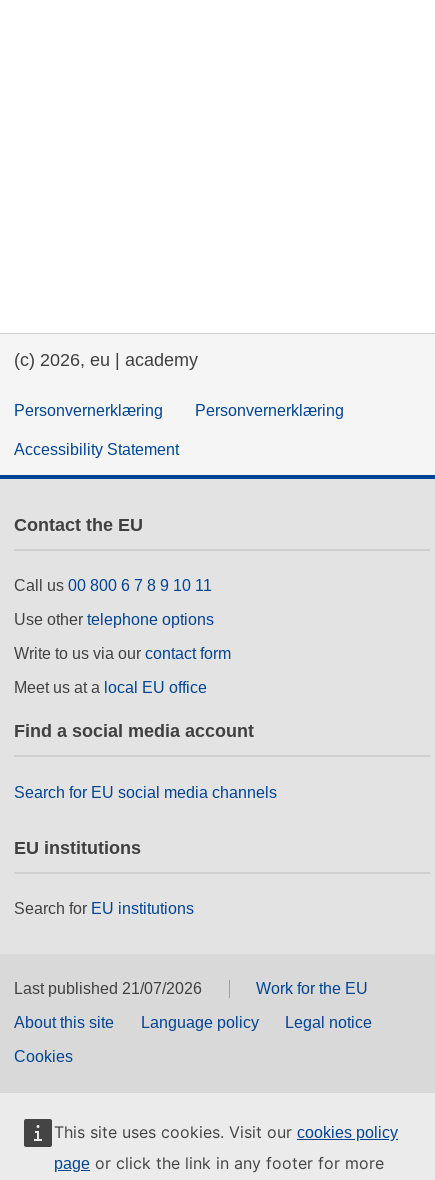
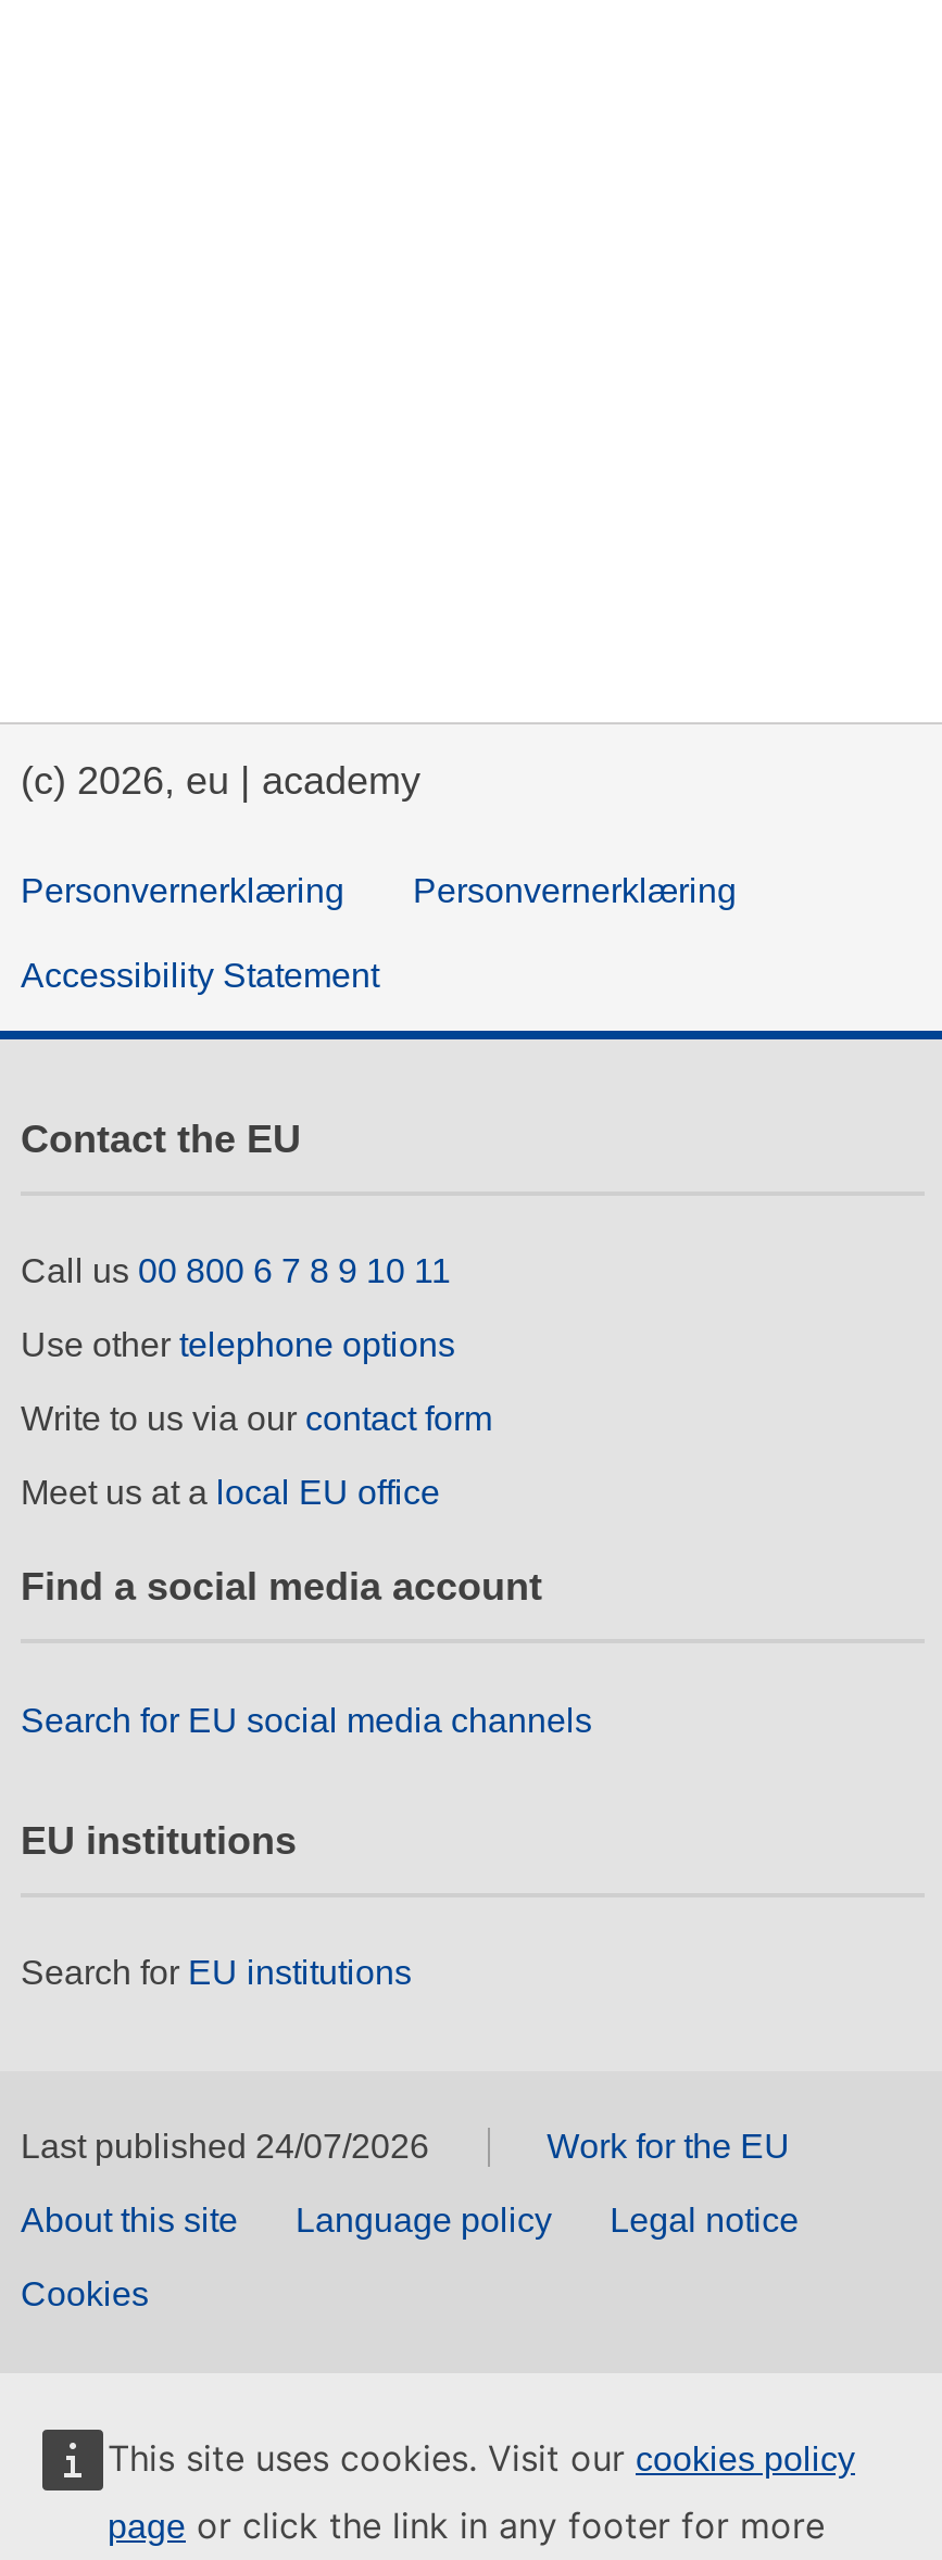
- Last published 21/07/2026
+ Last published 24/07/2026
